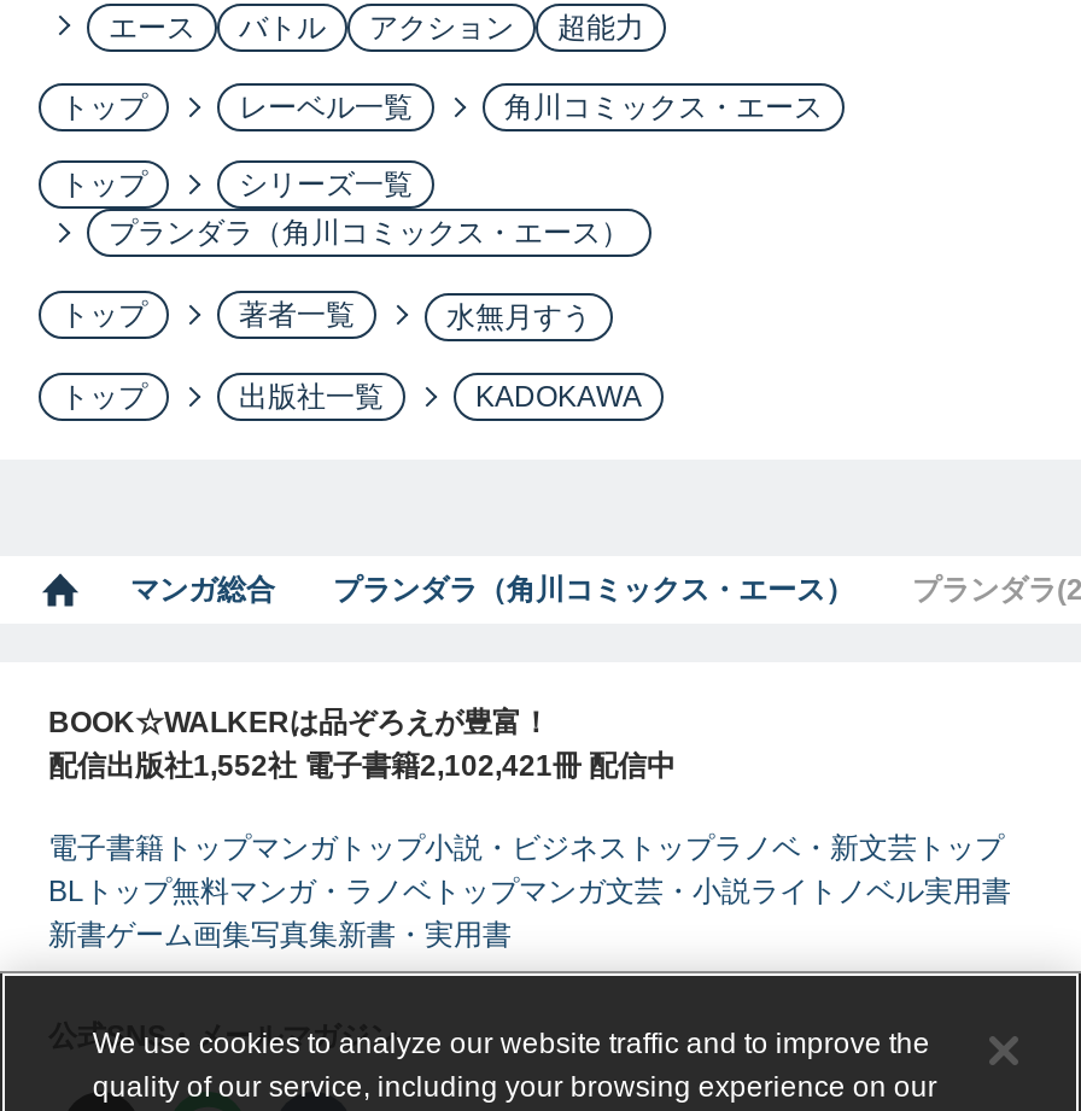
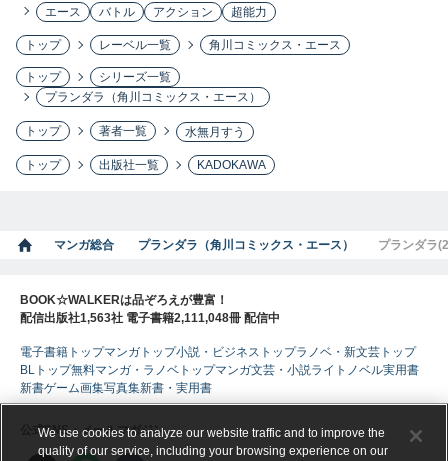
- 配信出版社1,552社 電子書籍2,102,421冊 配信中
+ 配信出版社1,563社 電子書籍2,111,048冊 配信中
